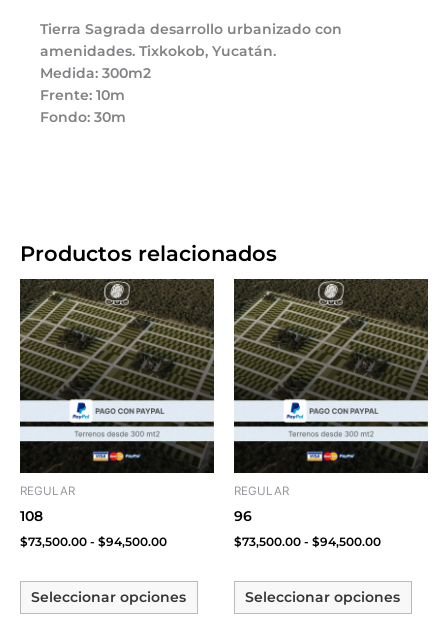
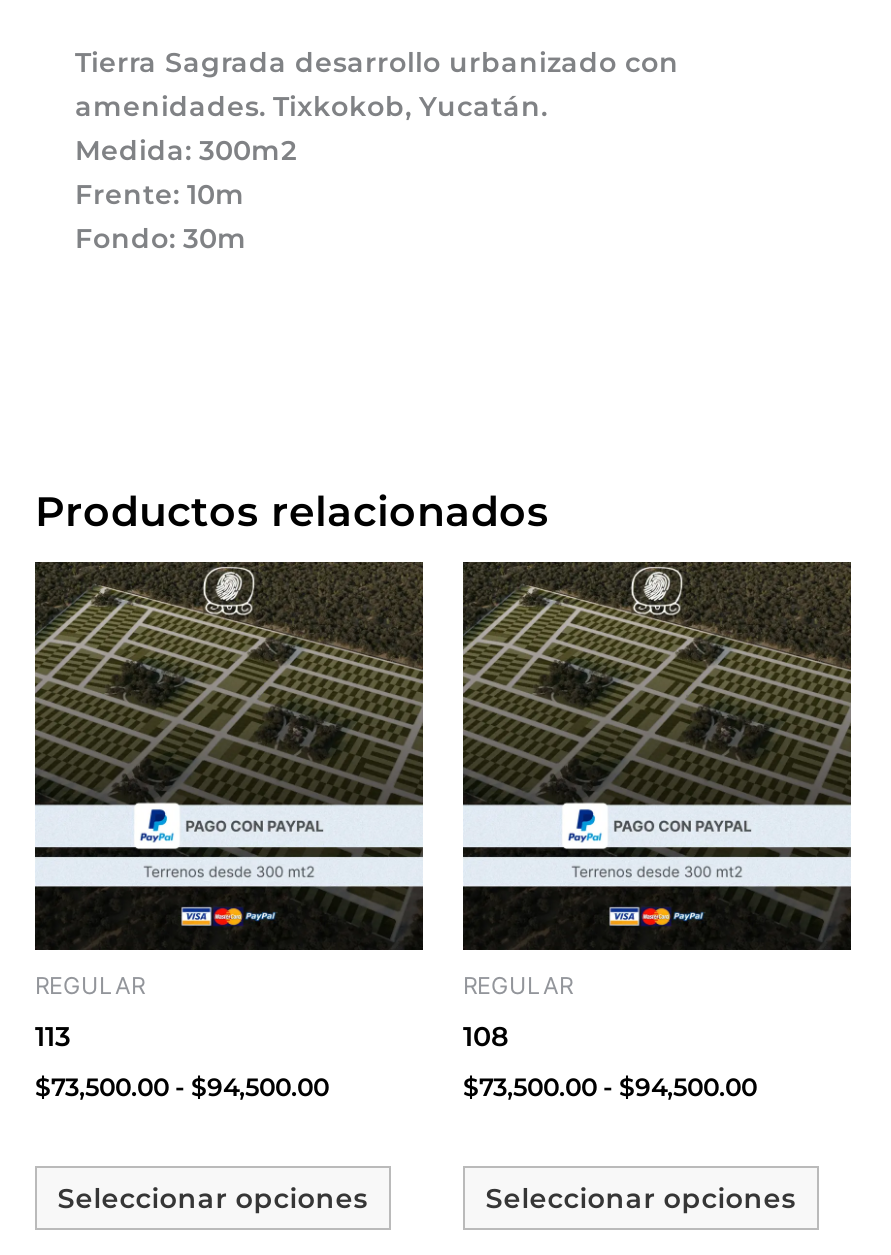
- 108
+ 113

- 96
+ 108
